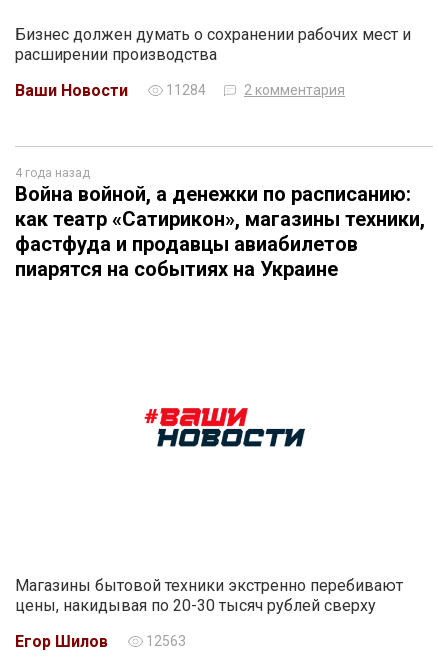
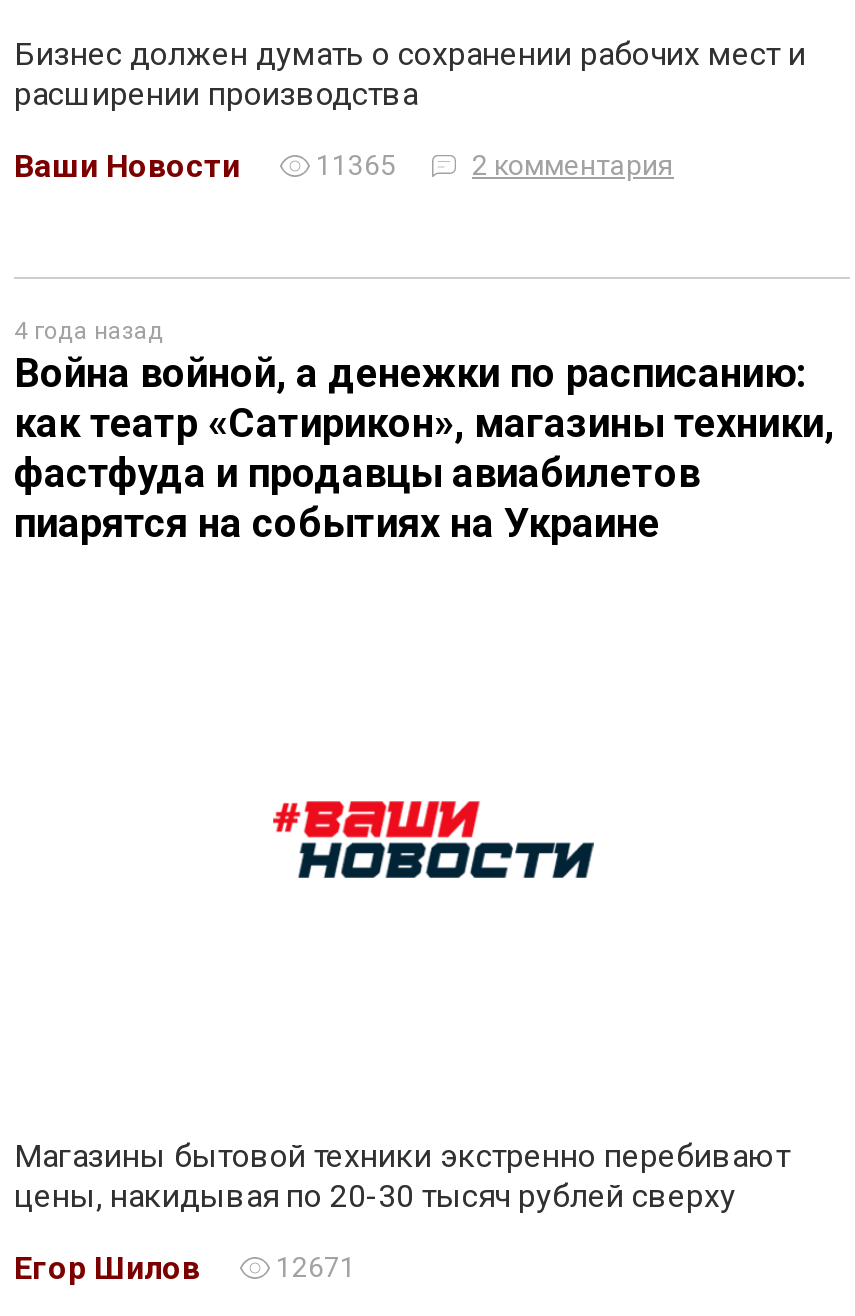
- 11284
+ 11365

- 12563
+ 12671
